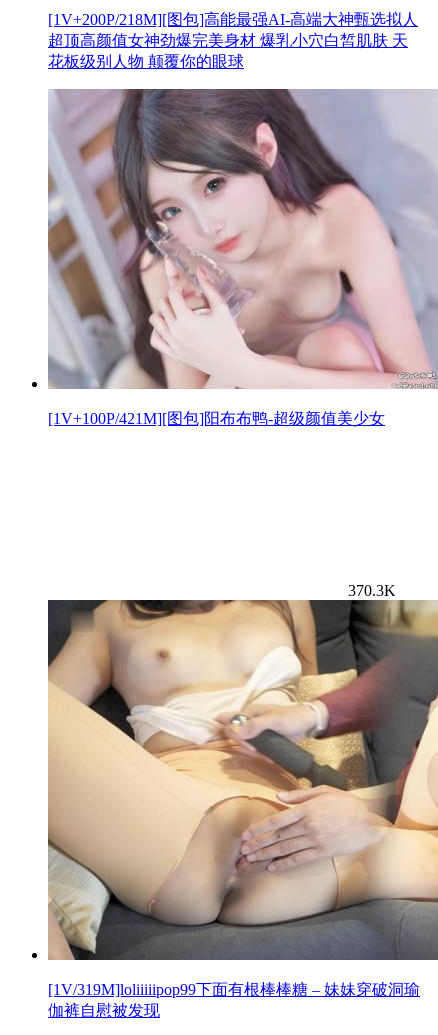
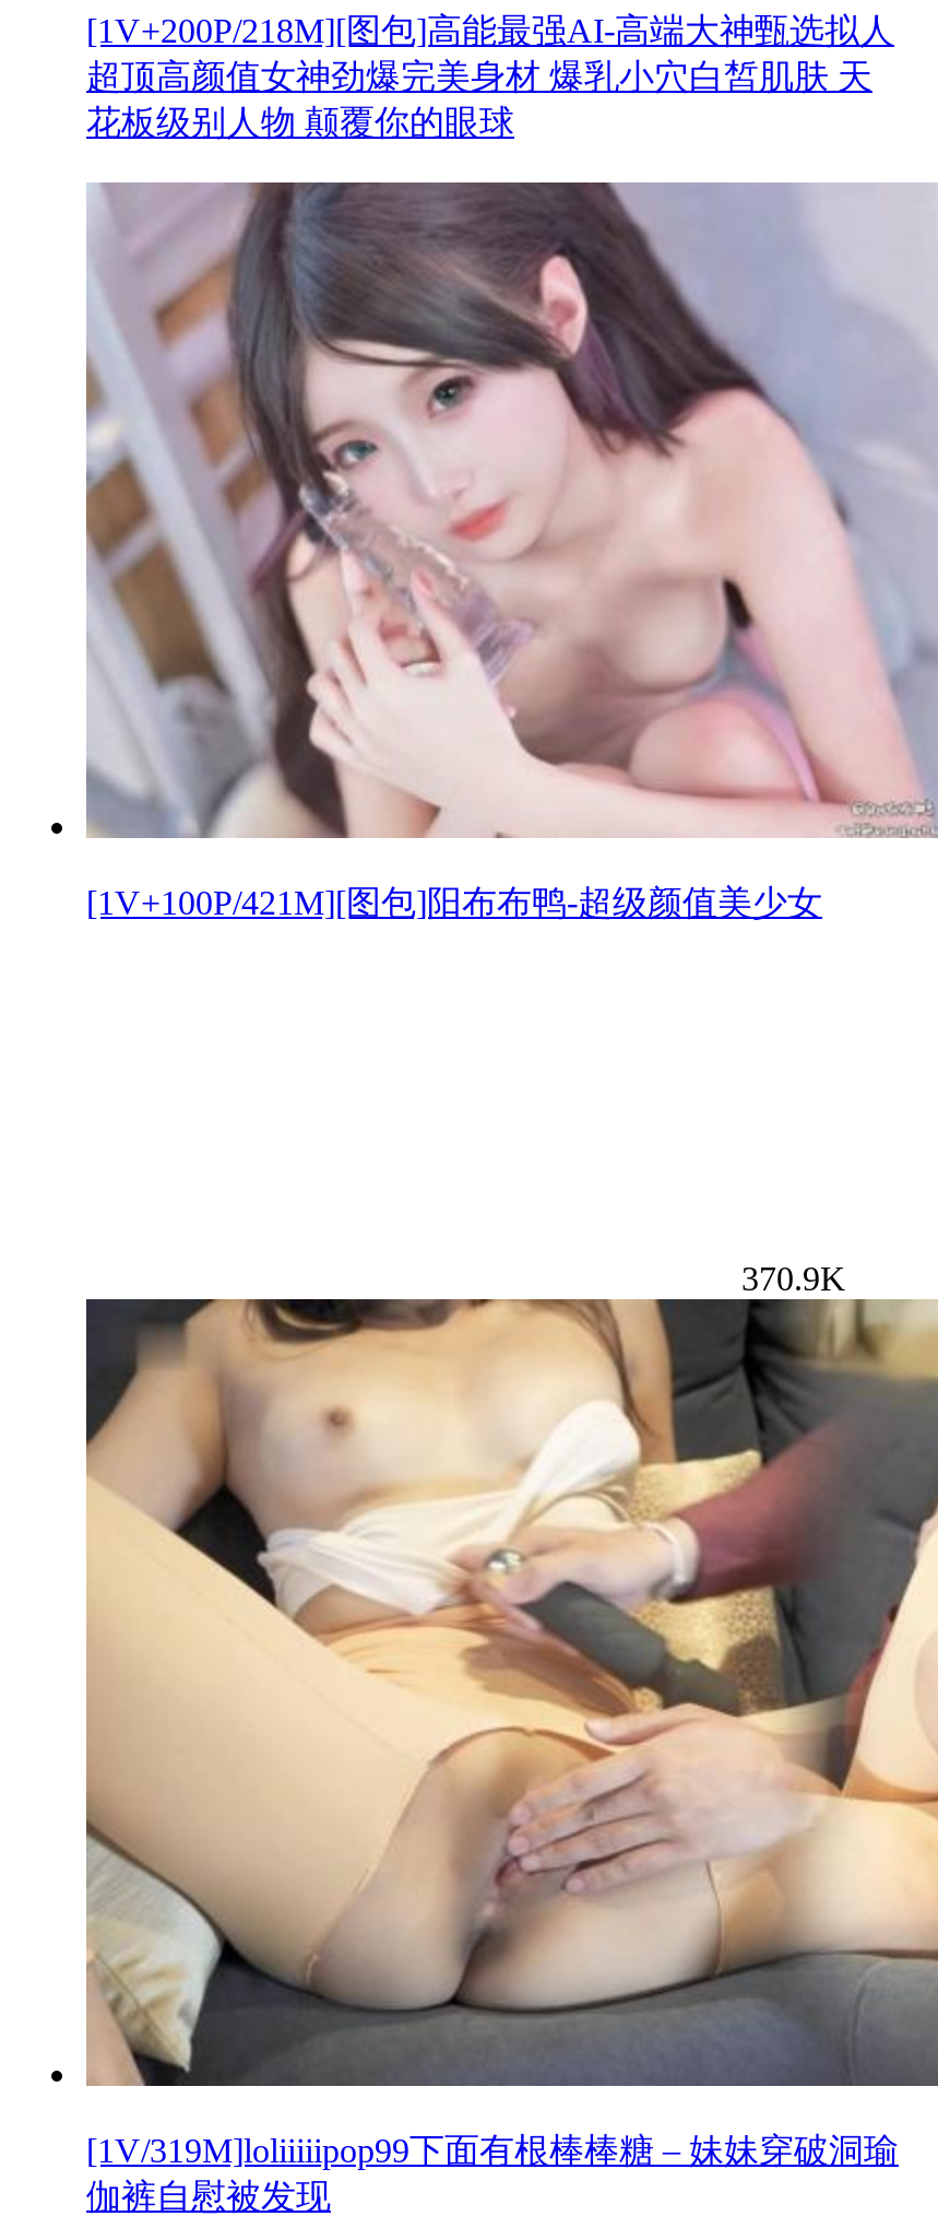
- 370.3K
+ 370.9K
